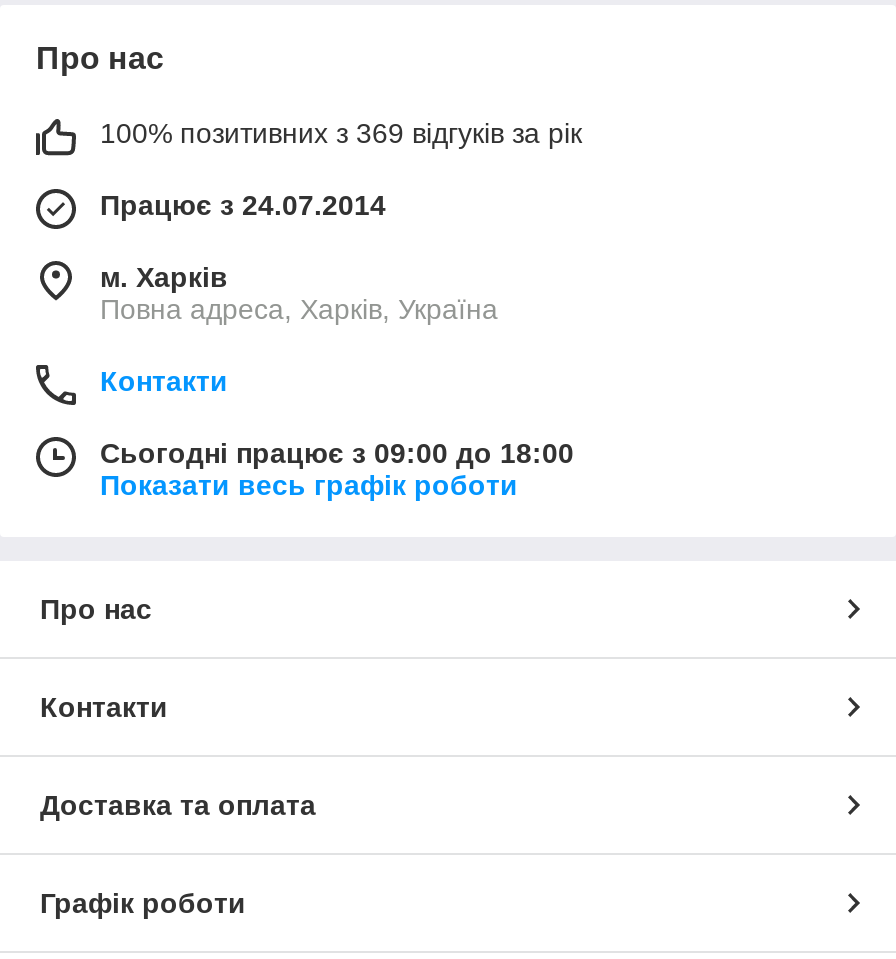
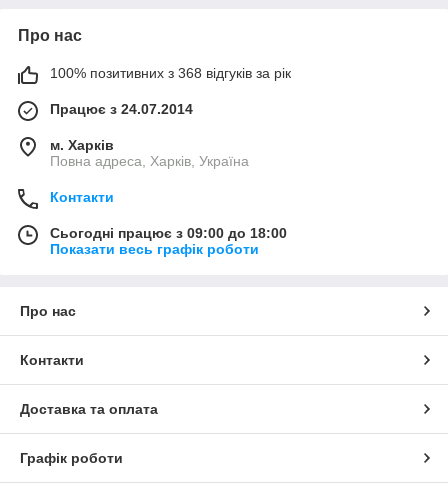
- 100% позитивних з 369 відгуків за рік
+ 100% позитивних з 368 відгуків за рік
